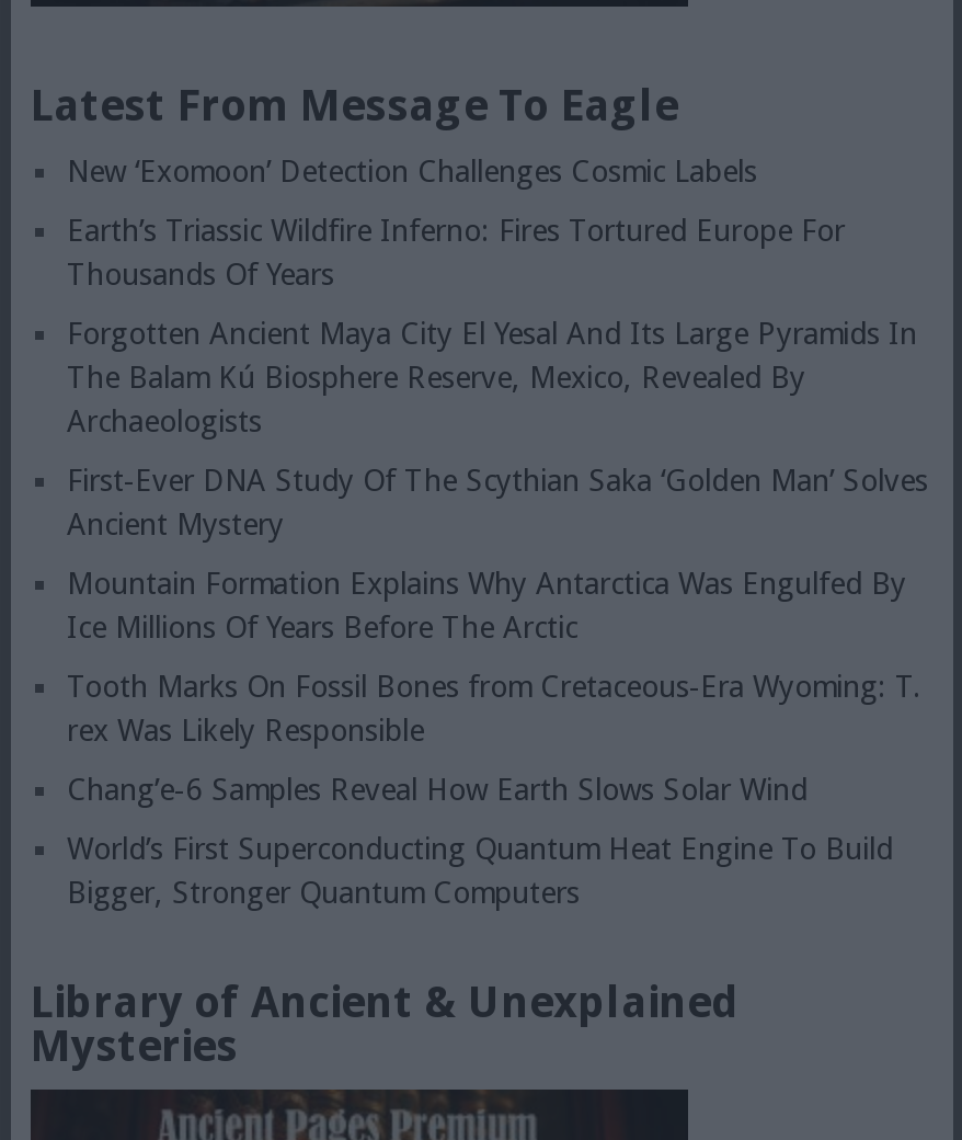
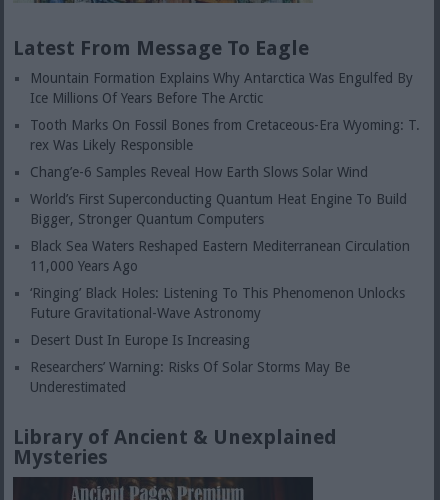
- New ‘Exomoon’ Detection Challenges Cosmic Labels
- Earth’s Triassic Wildfire Inferno: Fires Tortured Europe For
- Thousands Of Years
- Forgotten Ancient Maya City El Yesal And Its Large Pyramids In
- The Balam Kú Biosphere Reserve, Mexico, Revealed By
- Archaeologists
- First-Ever DNA Study Of The Scythian Saka ‘Golden Man’ Solves
- Ancient Mystery

moved up: Mountain Formation Explains Why Antarctica Was Engulfed By | Ice Millions Of Years Before The Arctic | Tooth Marks On Fossil Bones from Cretaceous-Era Wyoming: T. | rex Was Likely Responsible | Chang’e-6 Samples Reveal How Earth Slows Solar Wind | World’s First Superconducting Quantum Heat Engine To Build | Bigger, Stronger Quantum Computers

+ Black Sea Waters Reshaped Eastern Mediterranean Circulation
+ 11,000 Years Ago
+ ‘Ringing’ Black Holes: Listening To This Phenomenon Unlocks
+ Future Gravitational-Wave Astronomy
+ Desert Dust In Europe Is Increasing
+ Researchers’ Warning: Risks Of Solar Storms May Be
+ Underestimated
